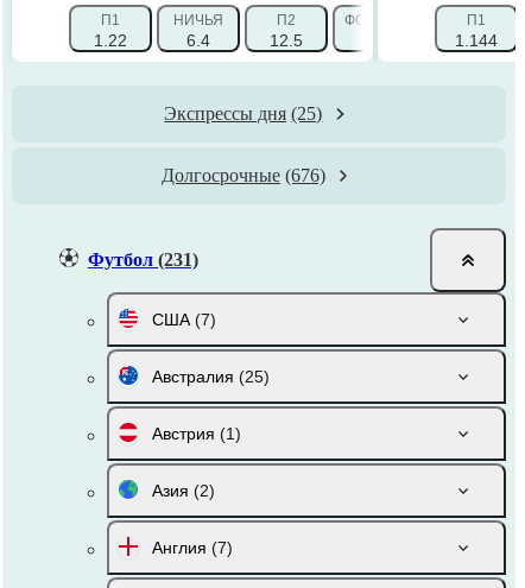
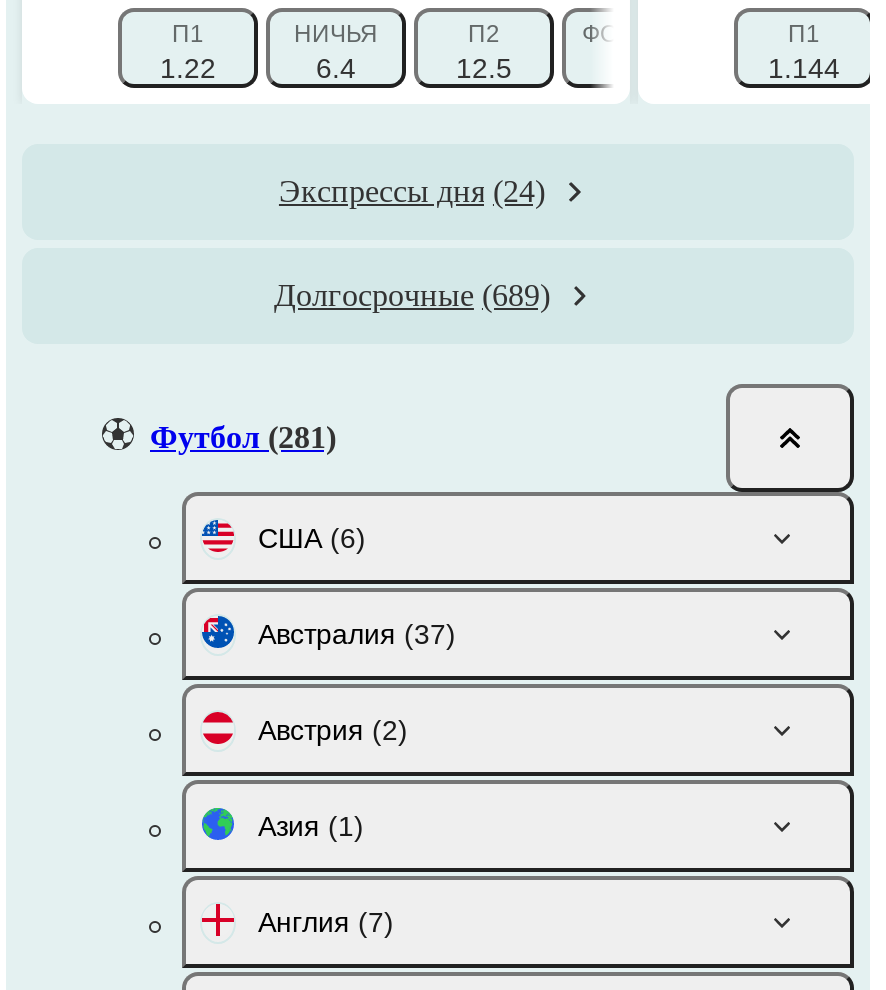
- Экспрессы дня (25)
+ Экспрессы дня (24)

- Долгосрочные (676)
+ Долгосрочные (689)

- Футбол (231)
+ Футбол (281)

- США (7)
+ США (6)

- Австралия (25)
+ Австралия (37)

- Австрия (1)
+ Австрия (2)

- Азия (2)
+ Азия (1)
